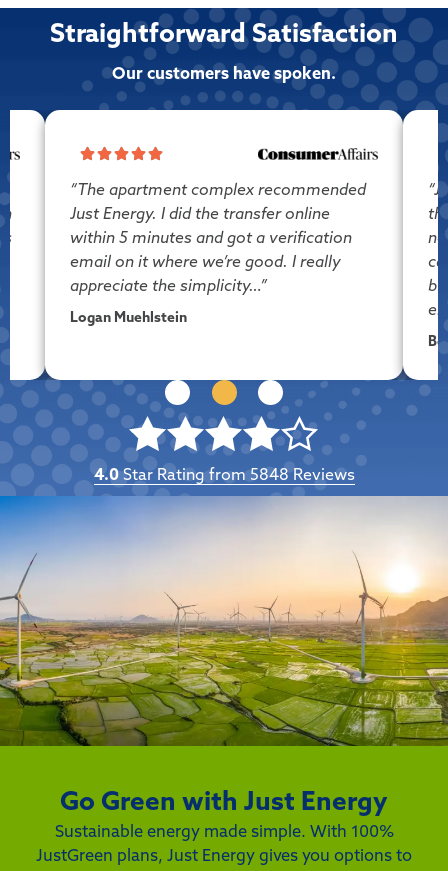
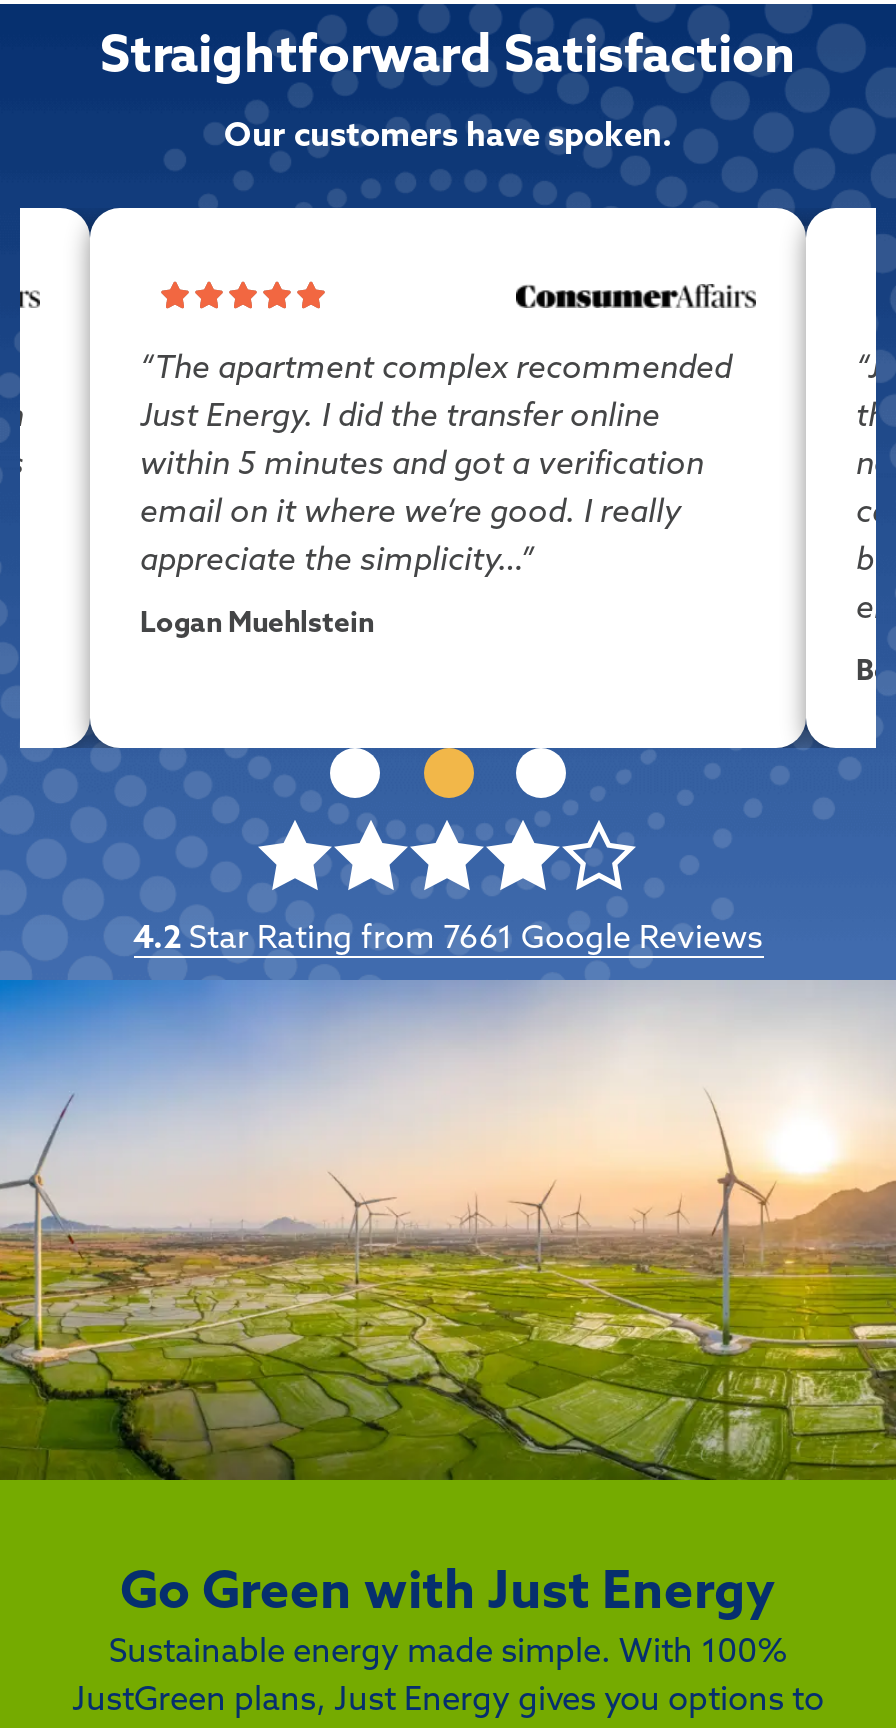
- 4.0 Star Rating from 5848 Reviews
+ 4.2 Star Rating from 7661 Google Reviews
